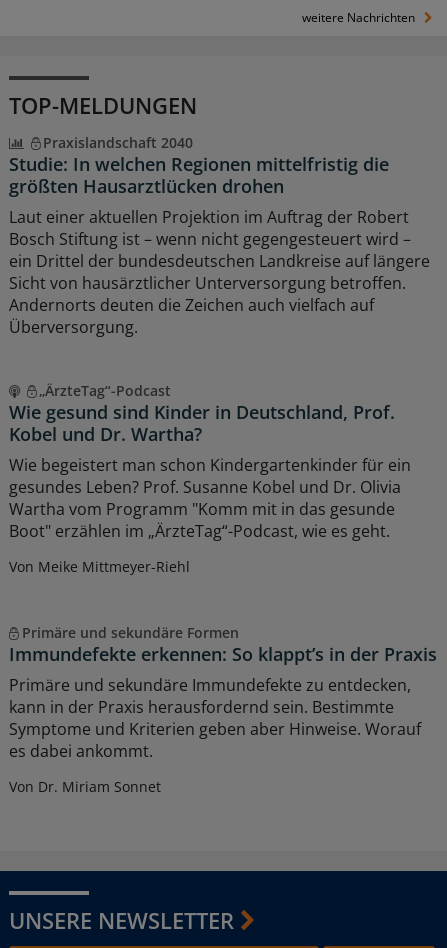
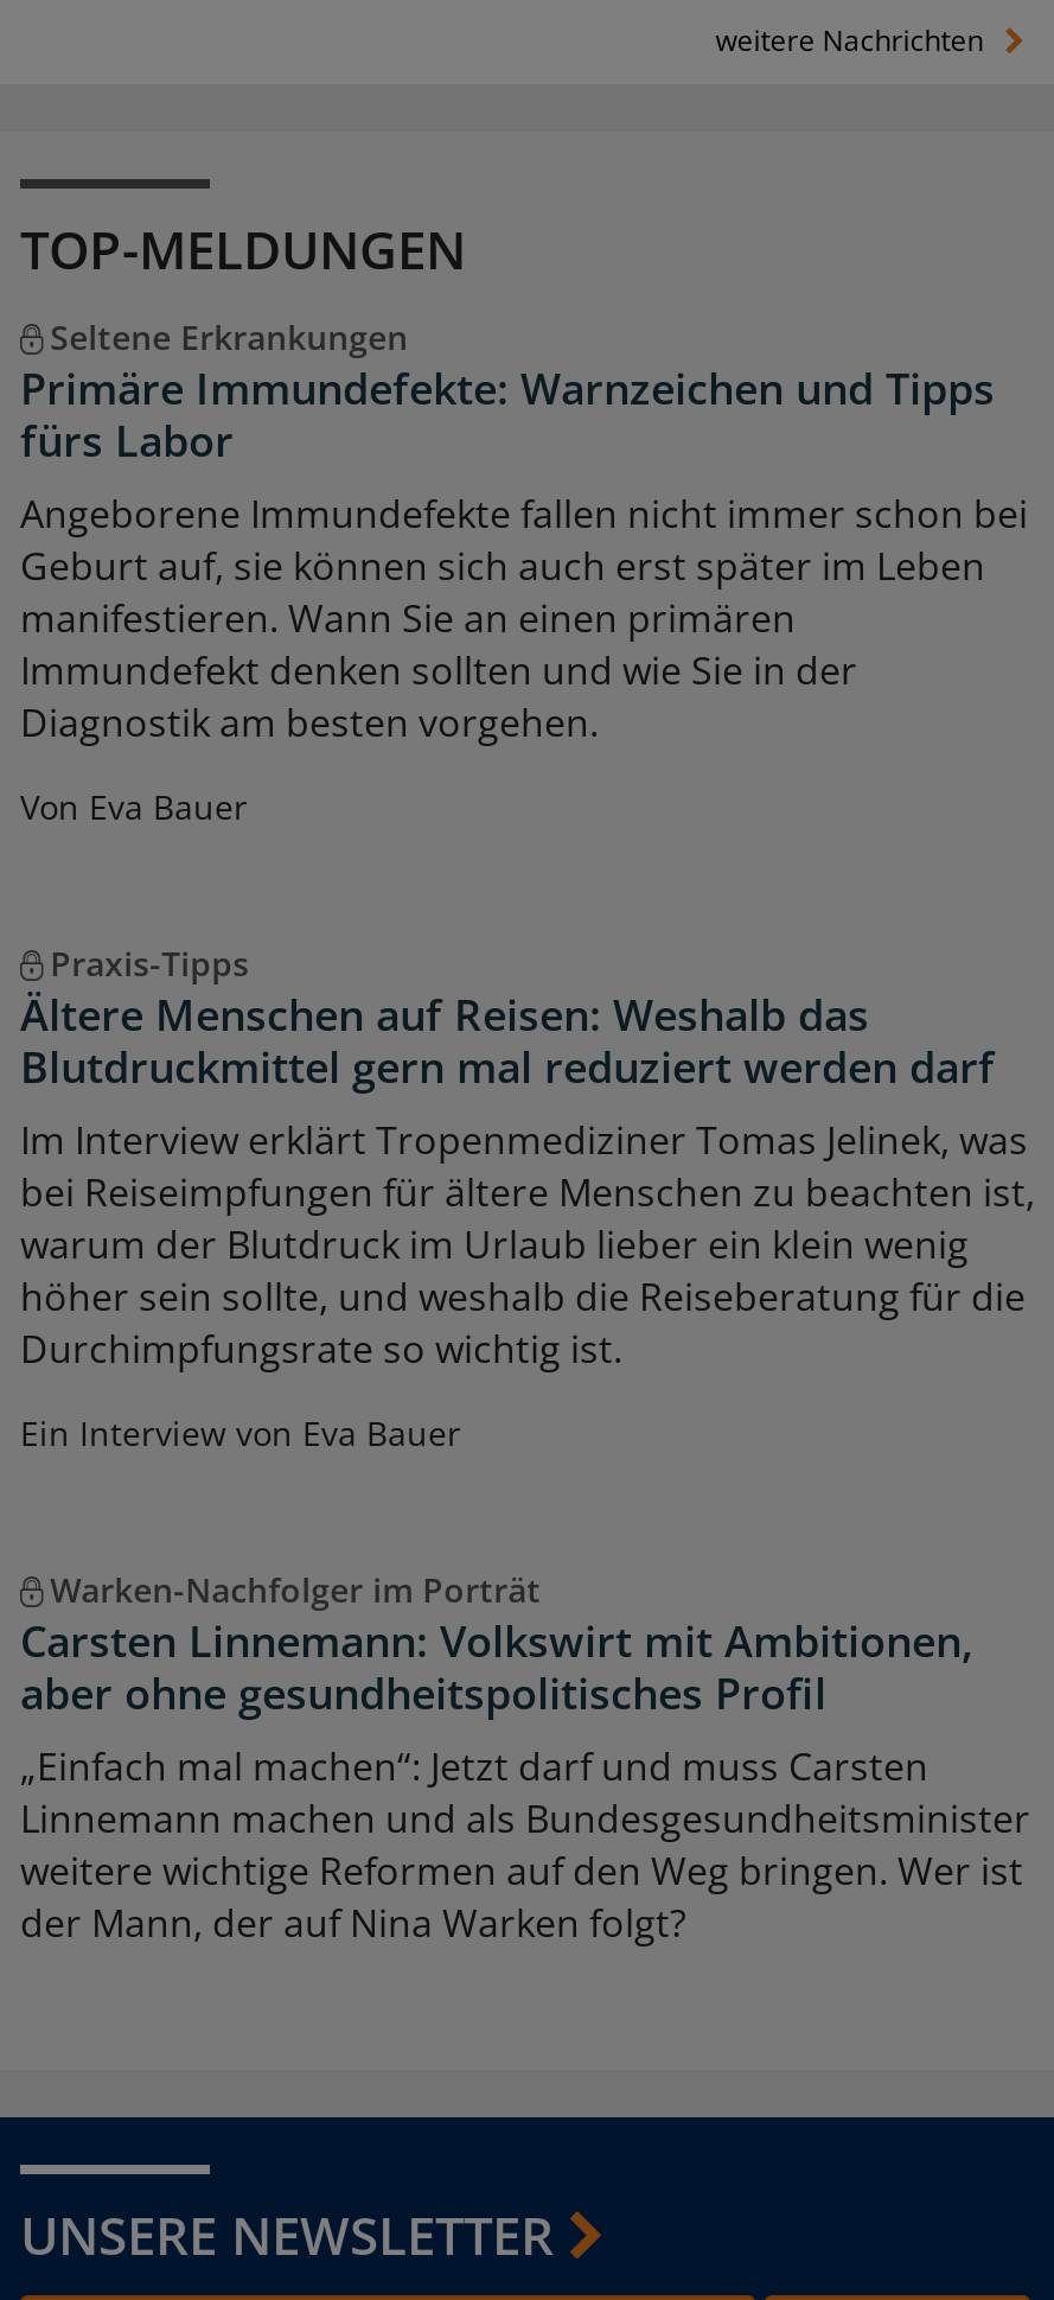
- Praxislandschaft 2040
- Studie: In welchen Regionen mittelfristig die
- größten Hausarztlücken drohen
- Laut einer aktuellen Projektion im Auftrag der Robert
- Bosch Stiftung ist – wenn nicht gegengesteuert wird –
- ein Drittel der bundesdeutschen Landkreise auf längere
- Sicht von hausärztlicher Unterversorgung betroffen.
- Andernorts deuten die Zeichen auch vielfach auf
- Überversorgung.
+ Seltene Erkrankungen
+ Primäre Immundefekte: Warnzeichen und Tipps
+ fürs Labor
+ Angeborene Immundefekte fallen nicht immer schon bei
+ Geburt auf, sie können sich auch erst später im Leben
+ manifestieren. Wann Sie an einen primären
+ Immundefekt denken sollten und wie Sie in der
+ Diagnostik am besten vorgehen.

- „ÄrzteTag“-Podcast
- Wie gesund sind Kinder in Deutschland, Prof.
- Kobel und Dr. Wartha?
- Wie begeistert man schon Kindergartenkinder für ein
- gesundes Leben? Prof. Susanne Kobel und Dr. Olivia
- Wartha vom Programm "Komm mit in das gesunde
- Boot" erzählen im „ÄrzteTag“-Podcast, wie es geht.
+ Von Eva Bauer

- Von Meike Mittmeyer-Riehl
+ Praxis-Tipps
+ Ältere Menschen auf Reisen: Weshalb das
+ Blutdruckmittel gern mal reduziert werden darf
+ Im Interview erklärt Tropenmediziner Tomas Jelinek, was
+ bei Reiseimpfungen für ältere Menschen zu beachten ist,
+ warum der Blutdruck im Urlaub lieber ein klein wenig
+ höher sein sollte, und weshalb die Reiseberatung für die
+ Durchimpfungsrate so wichtig ist.

- Primäre und sekundäre Formen
- Immundefekte erkennen: So klappt’s in der Praxis
- Primäre und sekundäre Immundefekte zu entdecken,
- kann in der Praxis herausfordernd sein. Bestimmte
- Symptome und Kriterien geben aber Hinweise. Worauf
- es dabei ankommt.
+ Ein Interview von Eva Bauer

- Von Dr. Miriam Sonnet
+ Warken-Nachfolger im Porträt
+ Carsten Linnemann: Volkswirt mit Ambitionen,
+ aber ohne gesundheitspolitisches Profil
+ „Einfach mal machen“: Jetzt darf und muss Carsten
+ Linnemann machen und als Bundesgesundheitsminister
+ weitere wichtige Reformen auf den Weg bringen. Wer ist
+ der Mann, der auf Nina Warken folgt?
